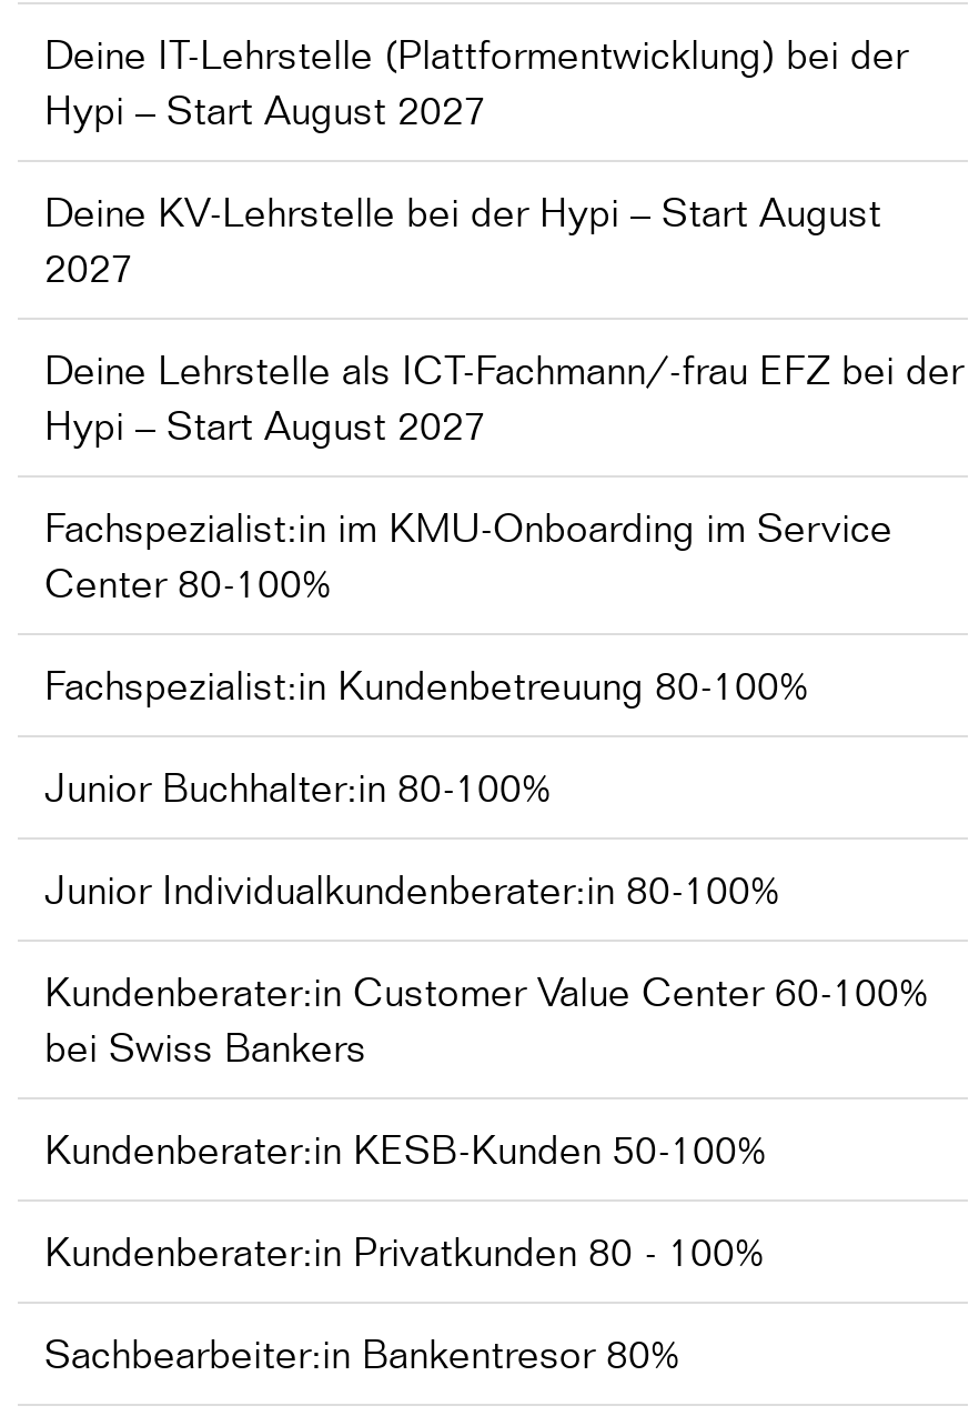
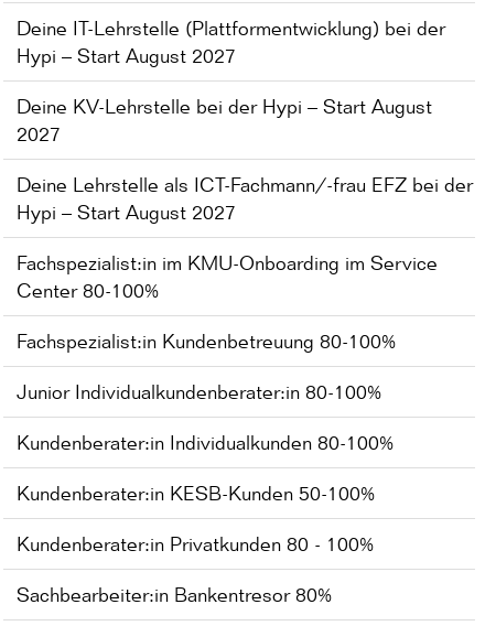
- Junior Buchhalter:in 80-100%

- Kundenberater:in Customer Value Center 60-100%
- bei Swiss Bankers
+ Kundenberater:in Individualkunden 80-100%
